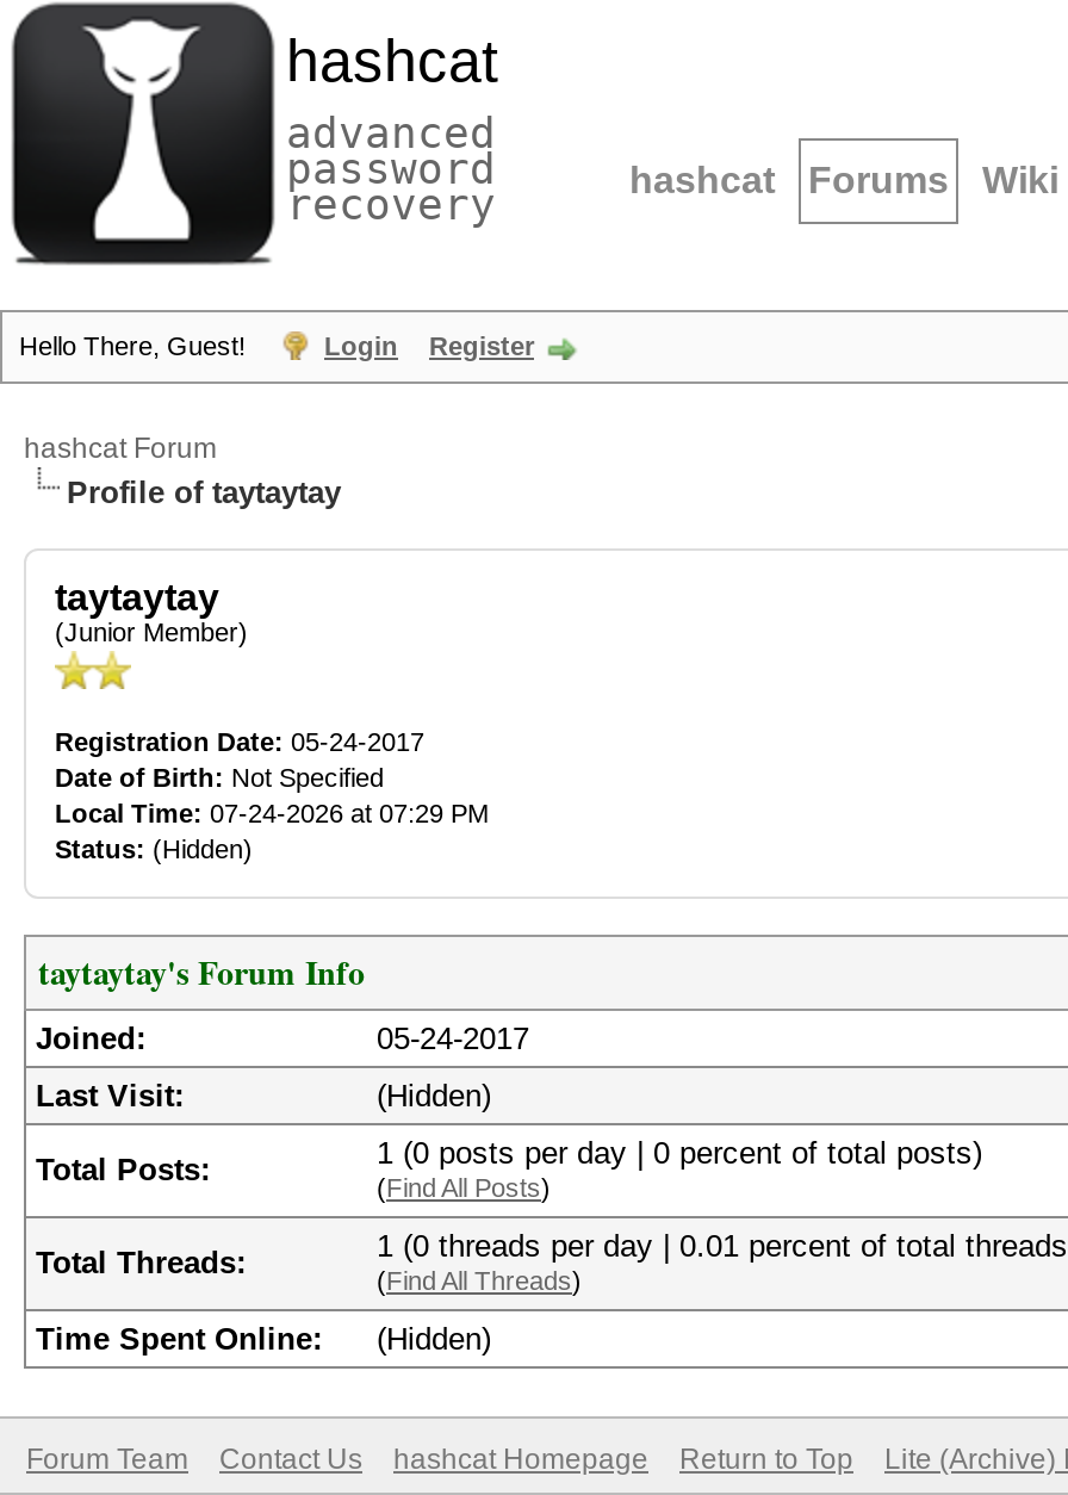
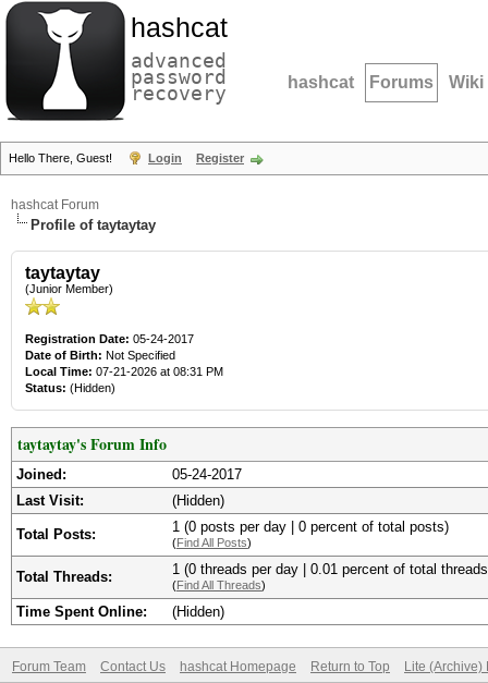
- Local Time: 07-24-2026 at 07:29 PM
+ Local Time: 07-21-2026 at 08:31 PM
